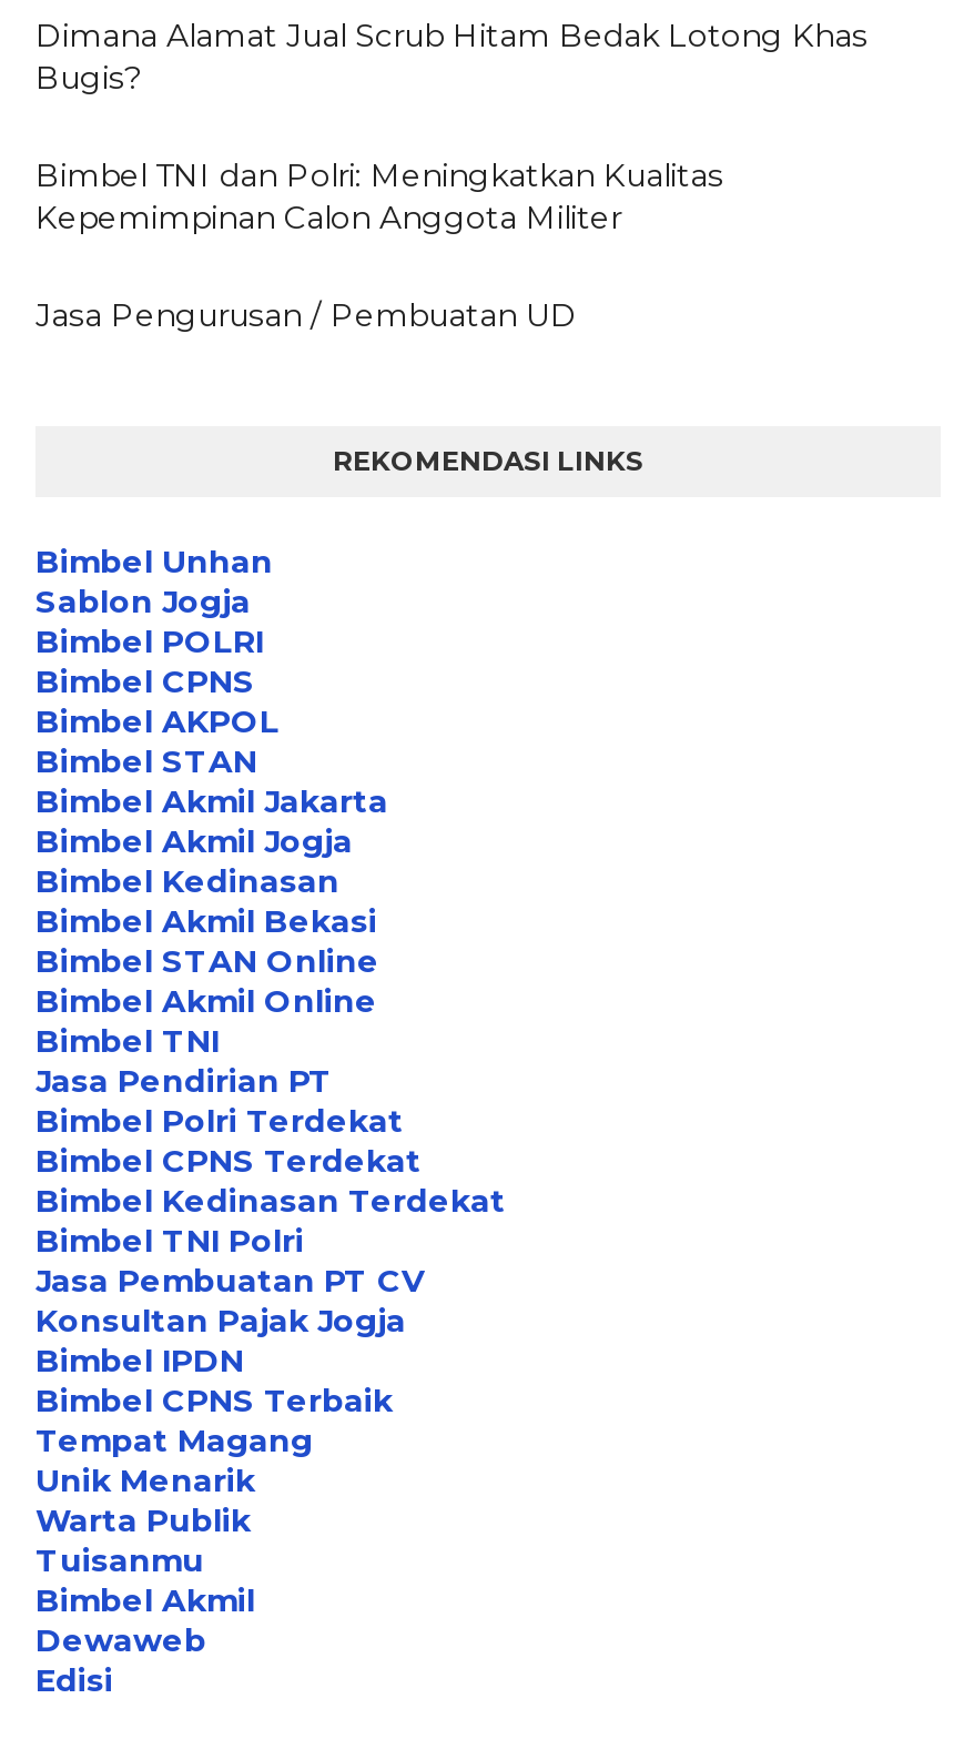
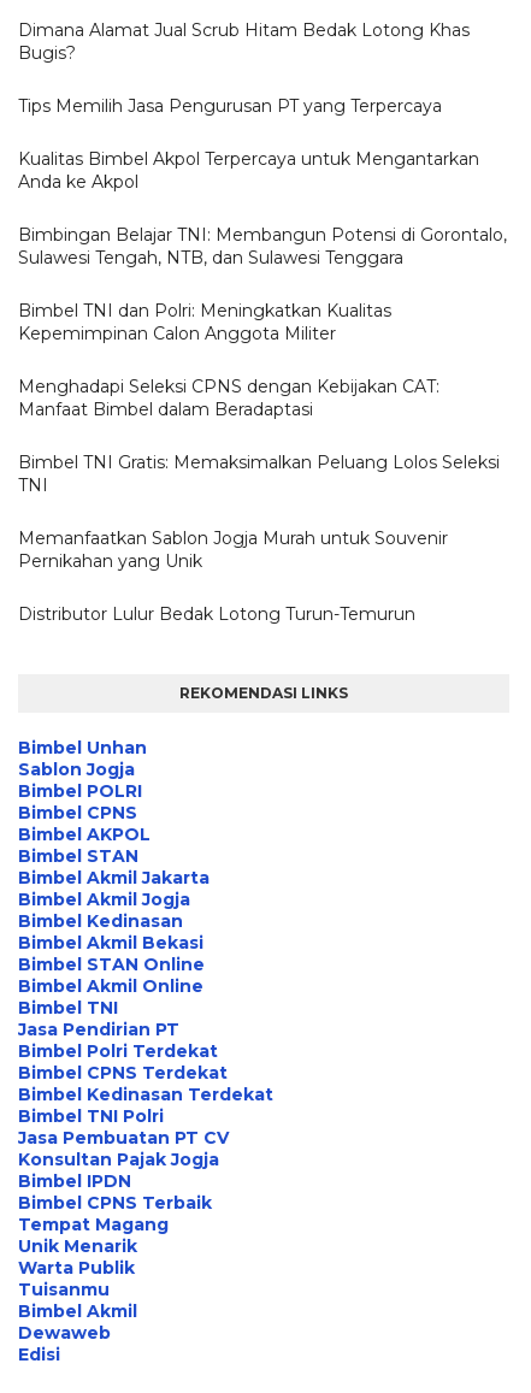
+ Tips Memilih Jasa Pengurusan PT yang Terpercaya
+ Kualitas Bimbel Akpol Terpercaya untuk Mengantarkan
+ Anda ke Akpol
+ Bimbingan Belajar TNI: Membangun Potensi di Gorontalo,
+ Sulawesi Tengah, NTB, dan Sulawesi Tenggara

- Jasa Pengurusan / Pembuatan UD
+ Menghadapi Seleksi CPNS dengan Kebijakan CAT:
+ Manfaat Bimbel dalam Beradaptasi
+ Bimbel TNI Gratis: Memaksimalkan Peluang Lolos Seleksi
+ TNI
+ Memanfaatkan Sablon Jogja Murah untuk Souvenir
+ Pernikahan yang Unik
+ Distributor Lulur Bedak Lotong Turun-Temurun
